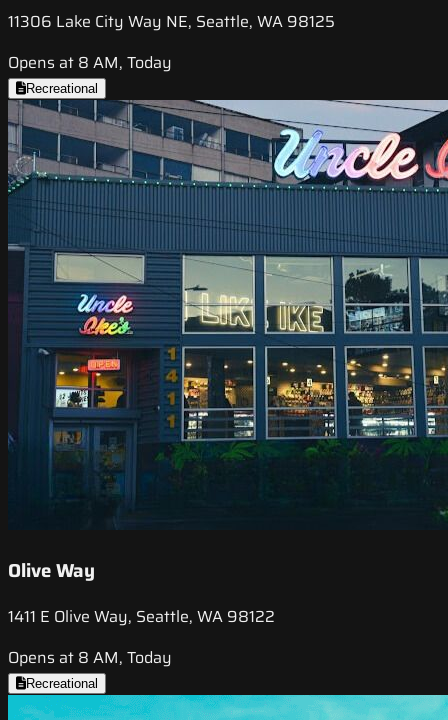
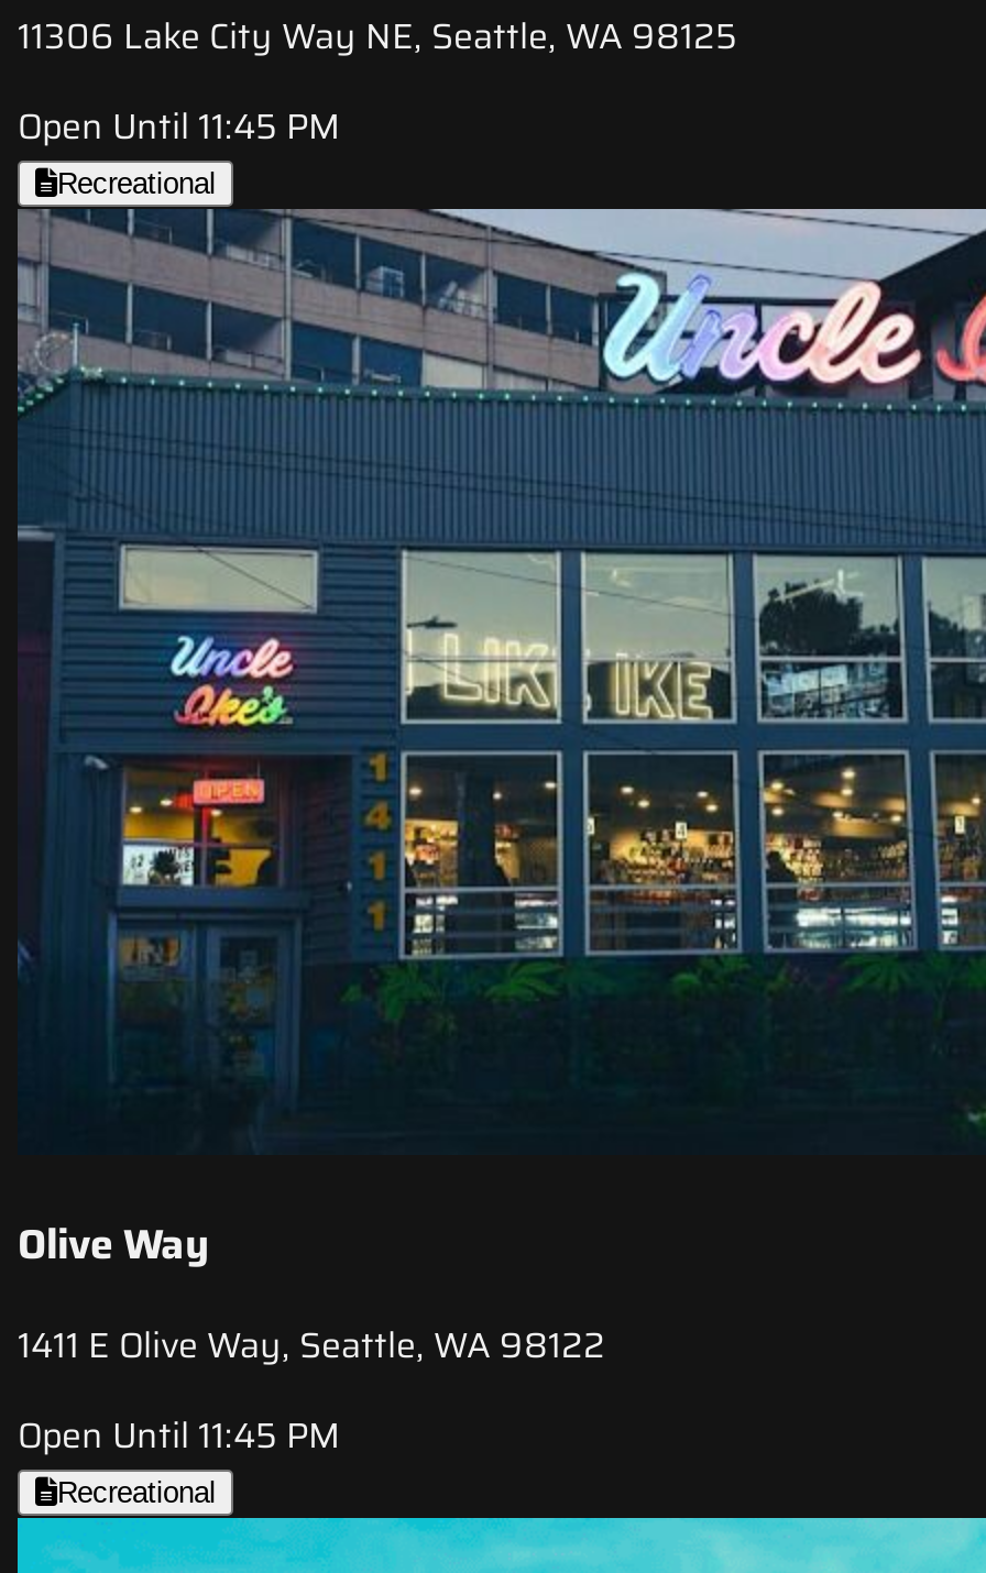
- Opens at 8 AM, Today
+ Open Until 11:45 PM

- Opens at 8 AM, Today
+ Open Until 11:45 PM
